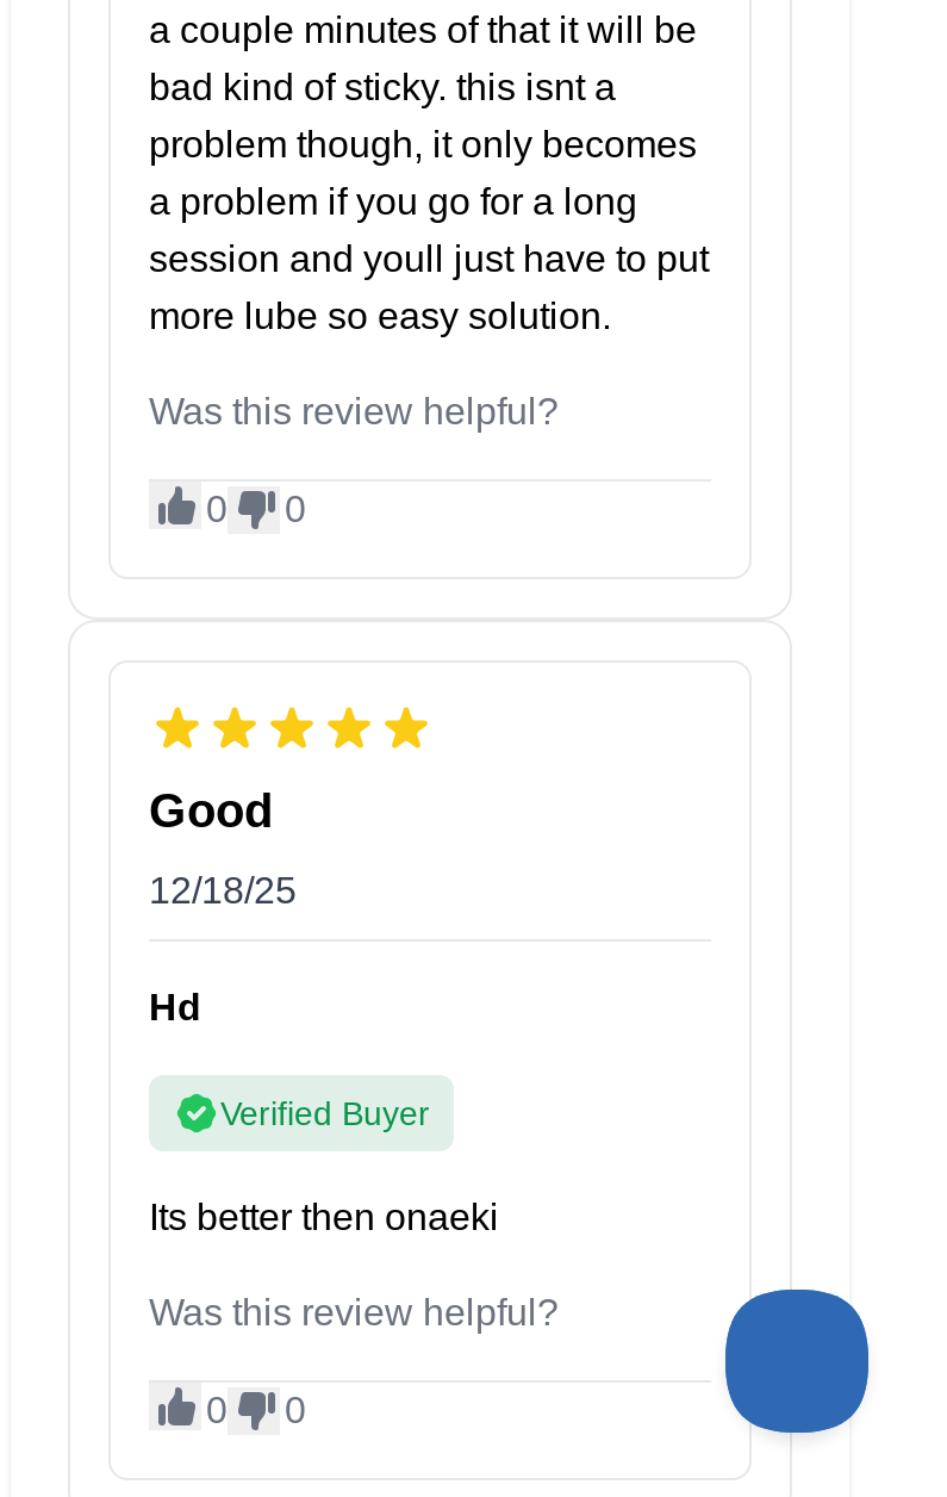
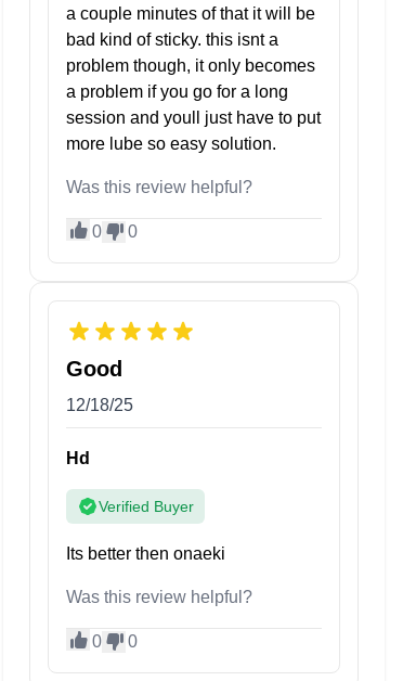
- [image]
